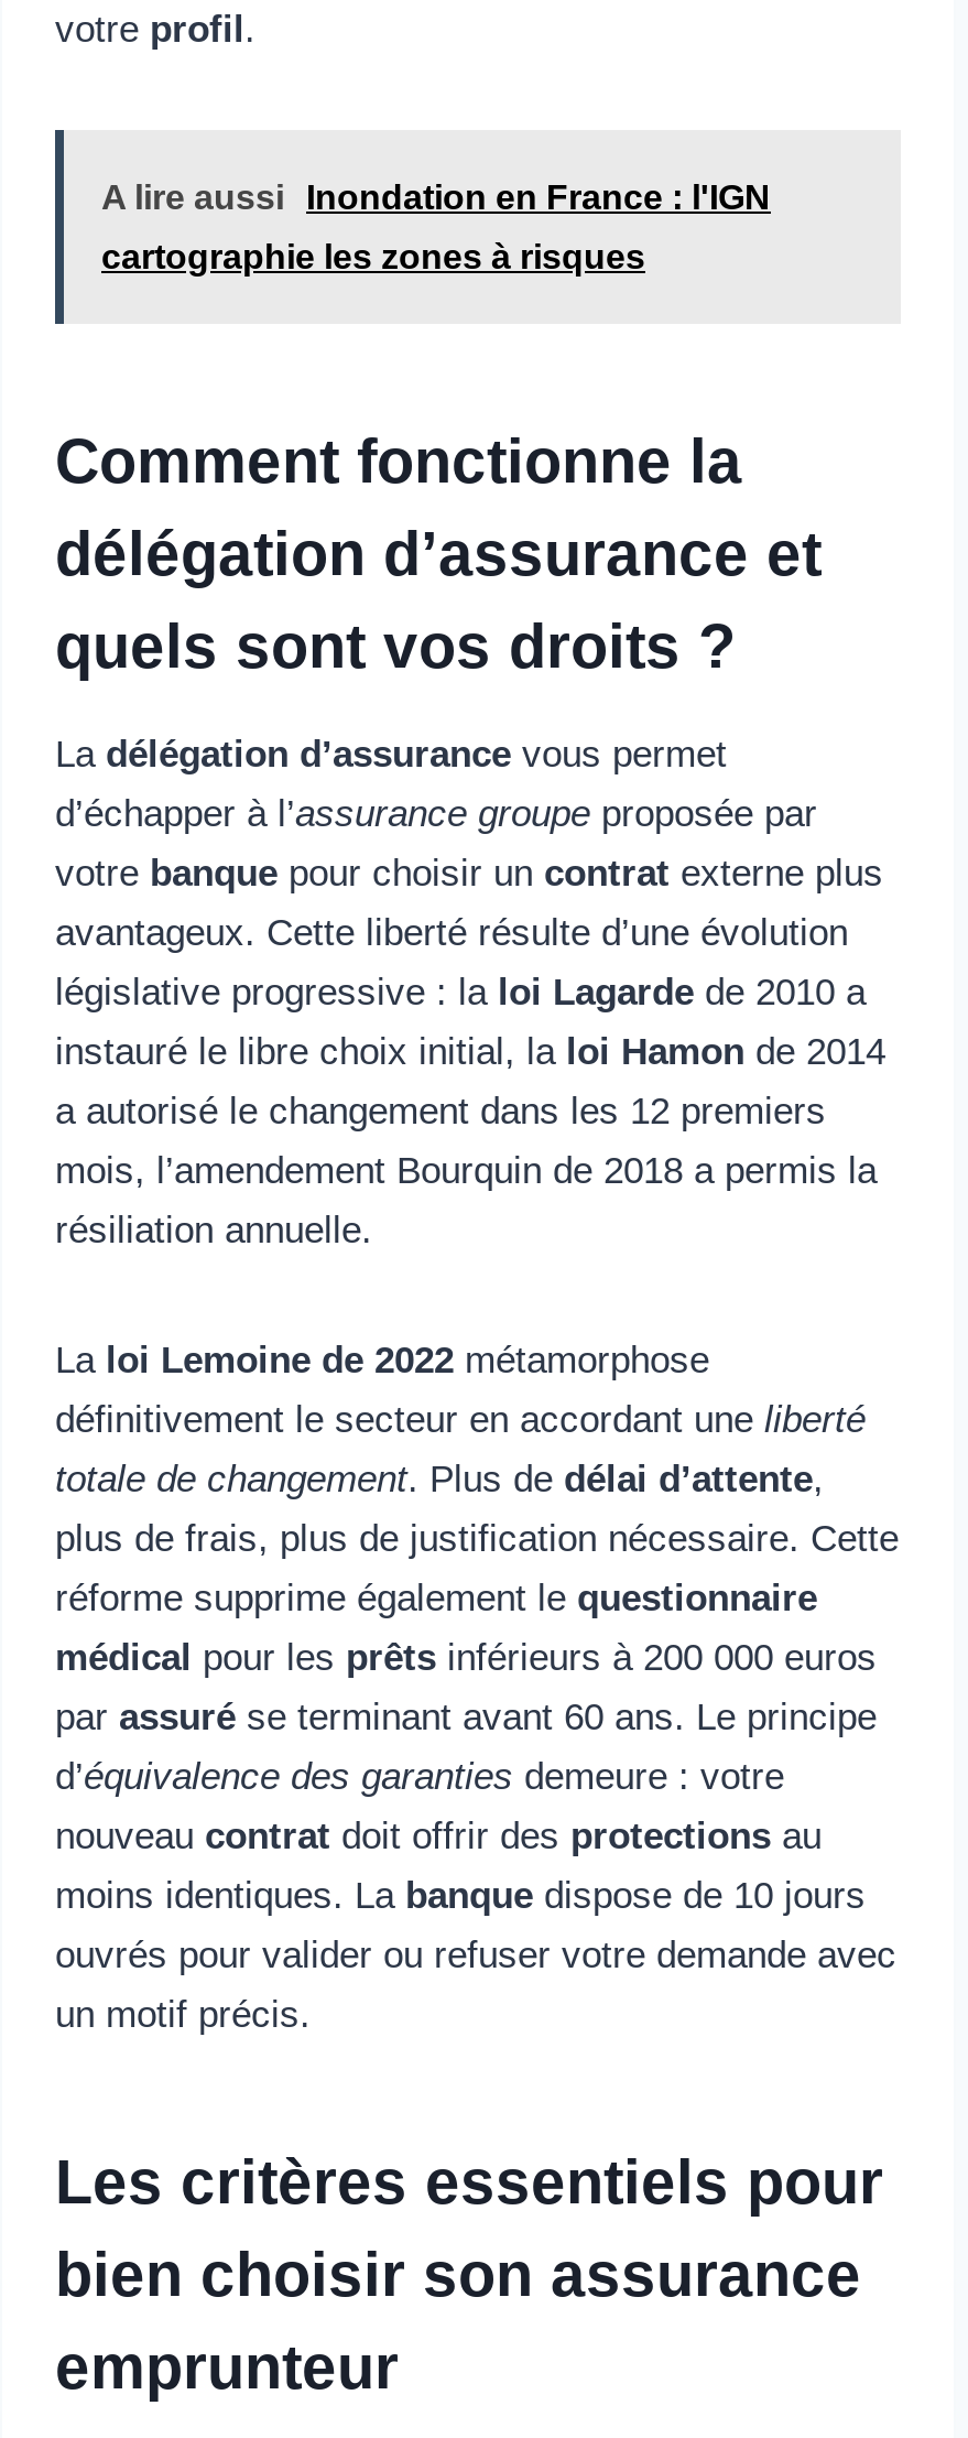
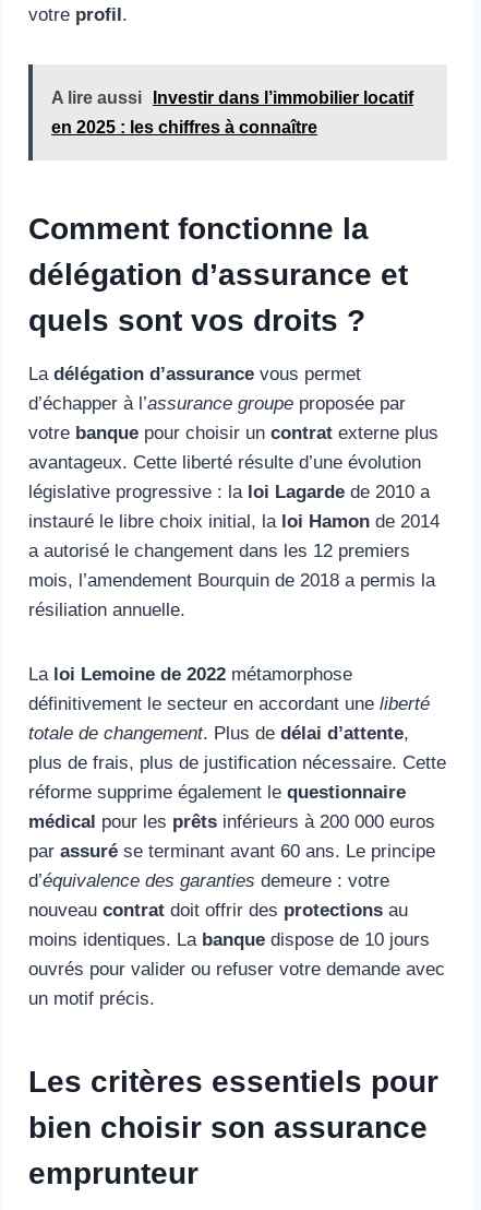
- A lire aussi Inondation en France : l'IGN
+ A lire aussi Investir dans l’immobilier locatif

- cartographie les zones à risques
+ en 2025 : les chiffres à connaître
